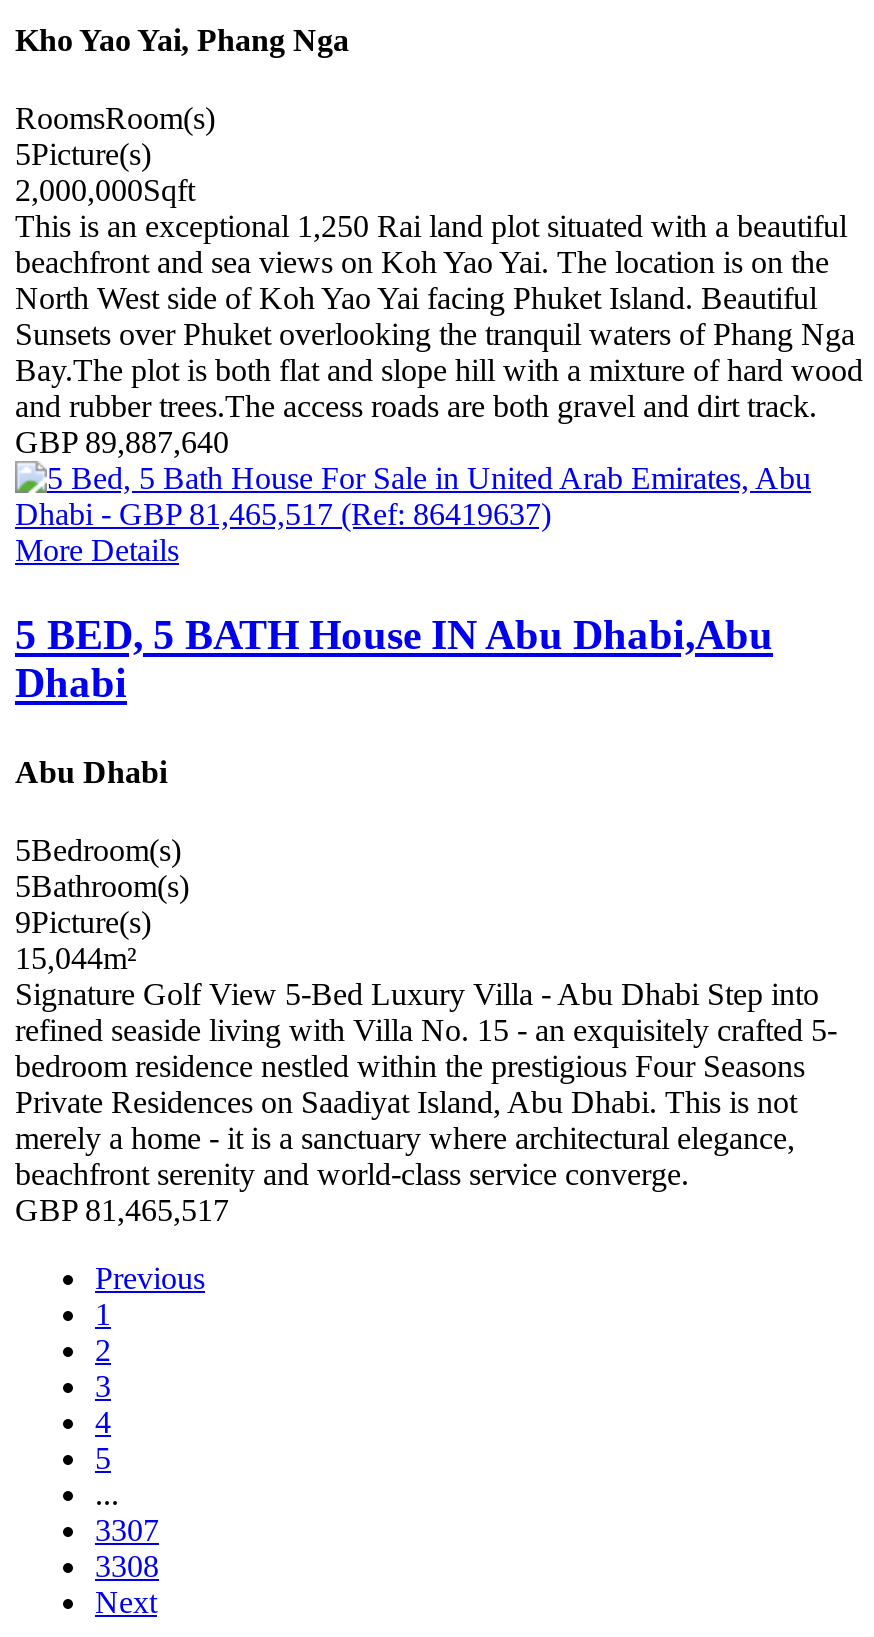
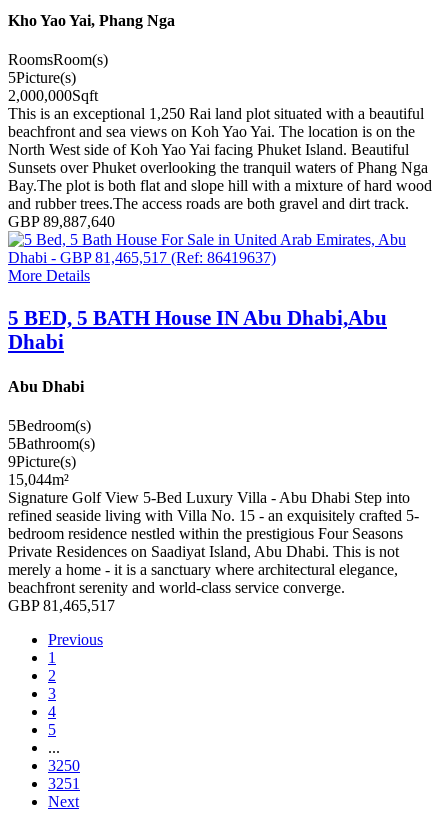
- 3307
+ 3250

- 3308
+ 3251
